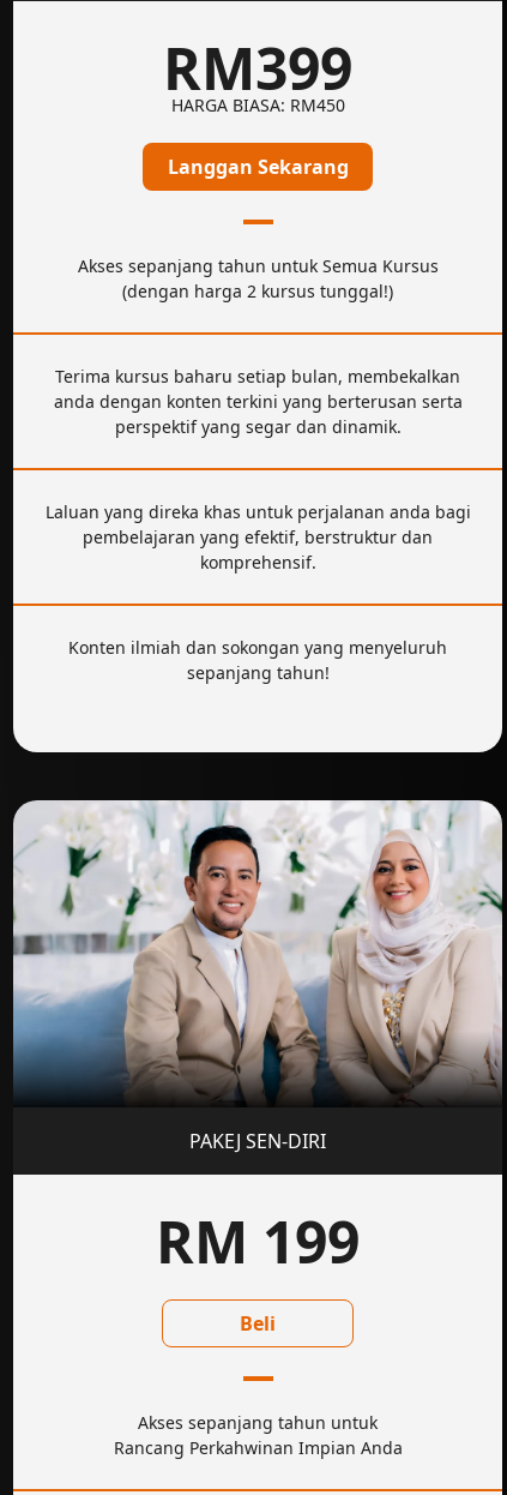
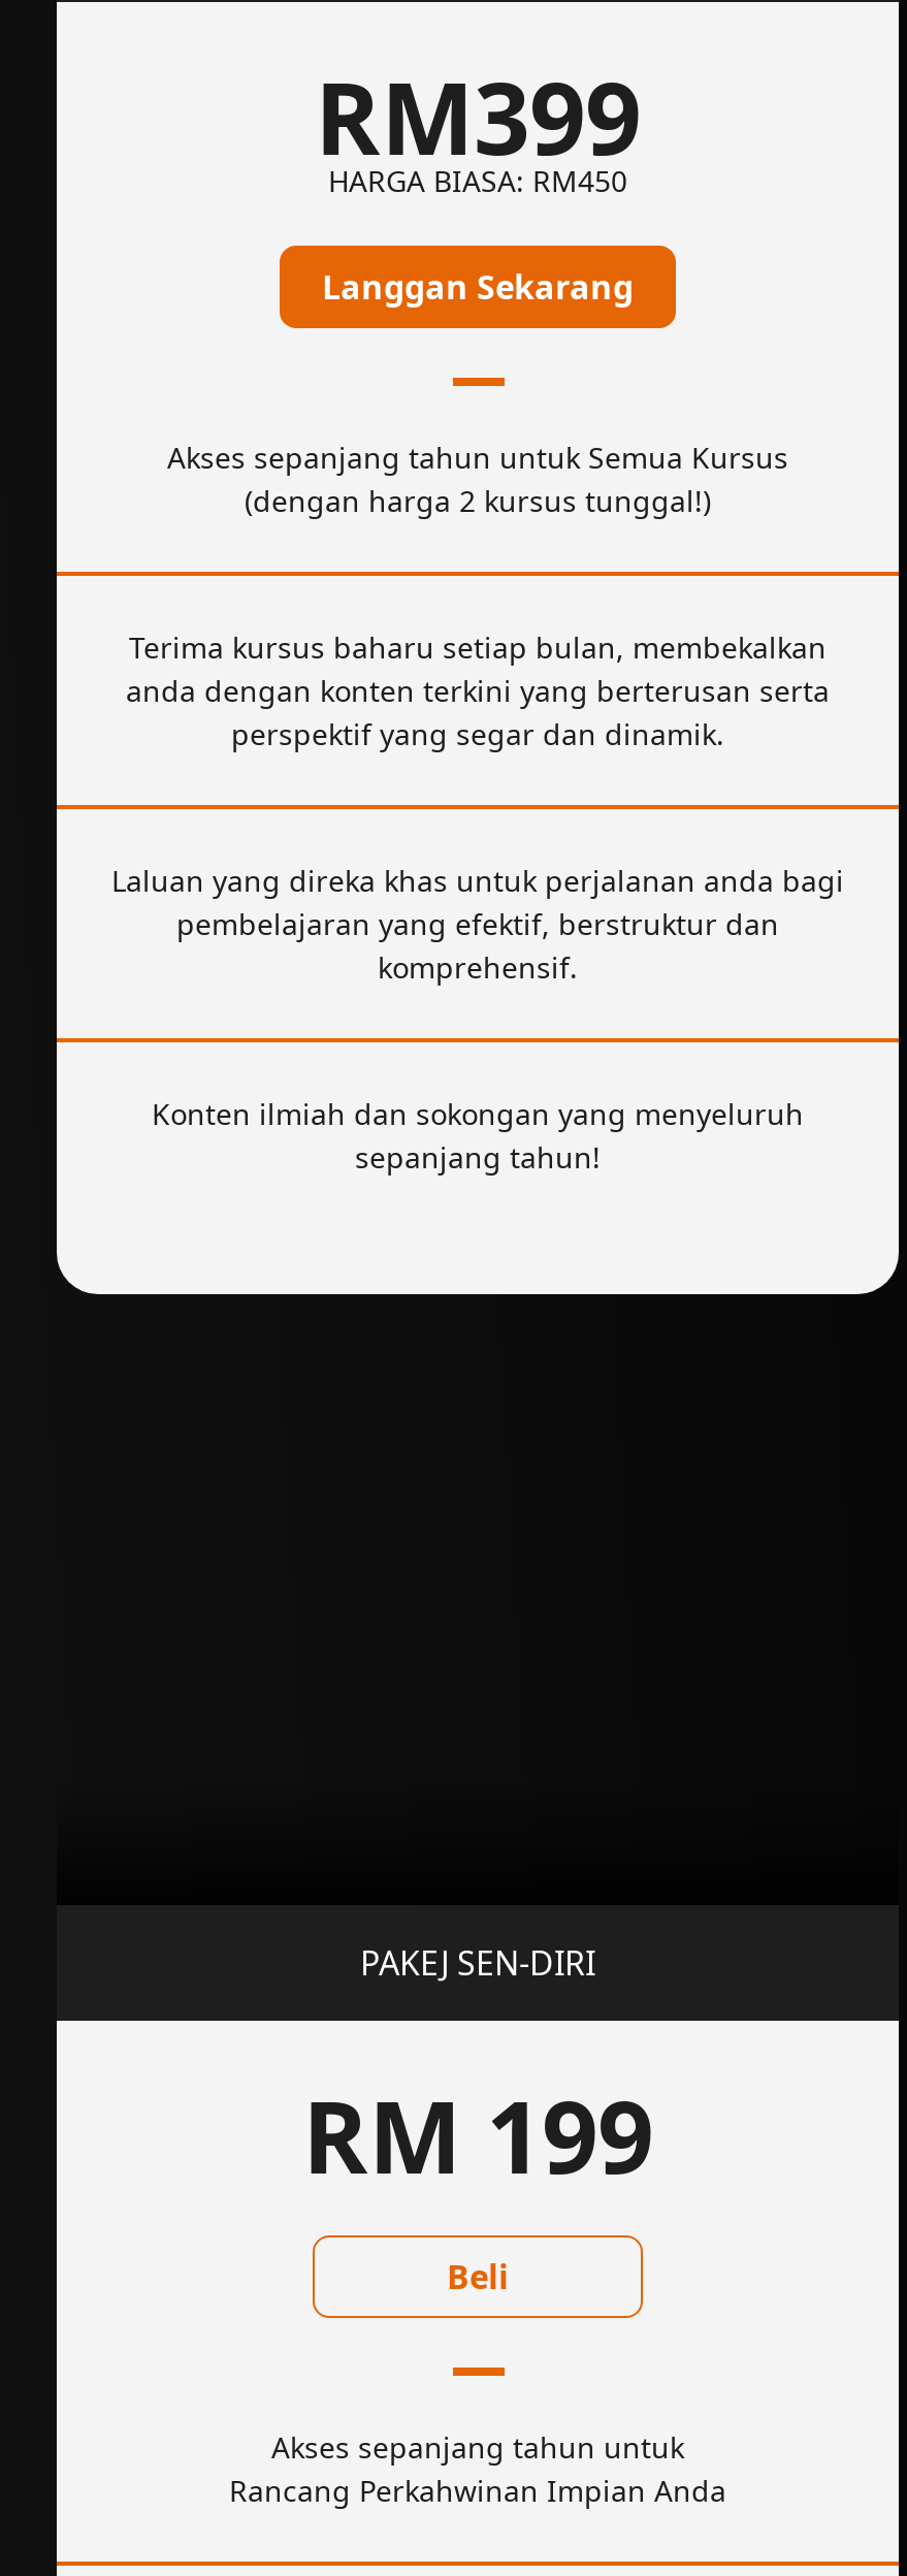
- [image]
